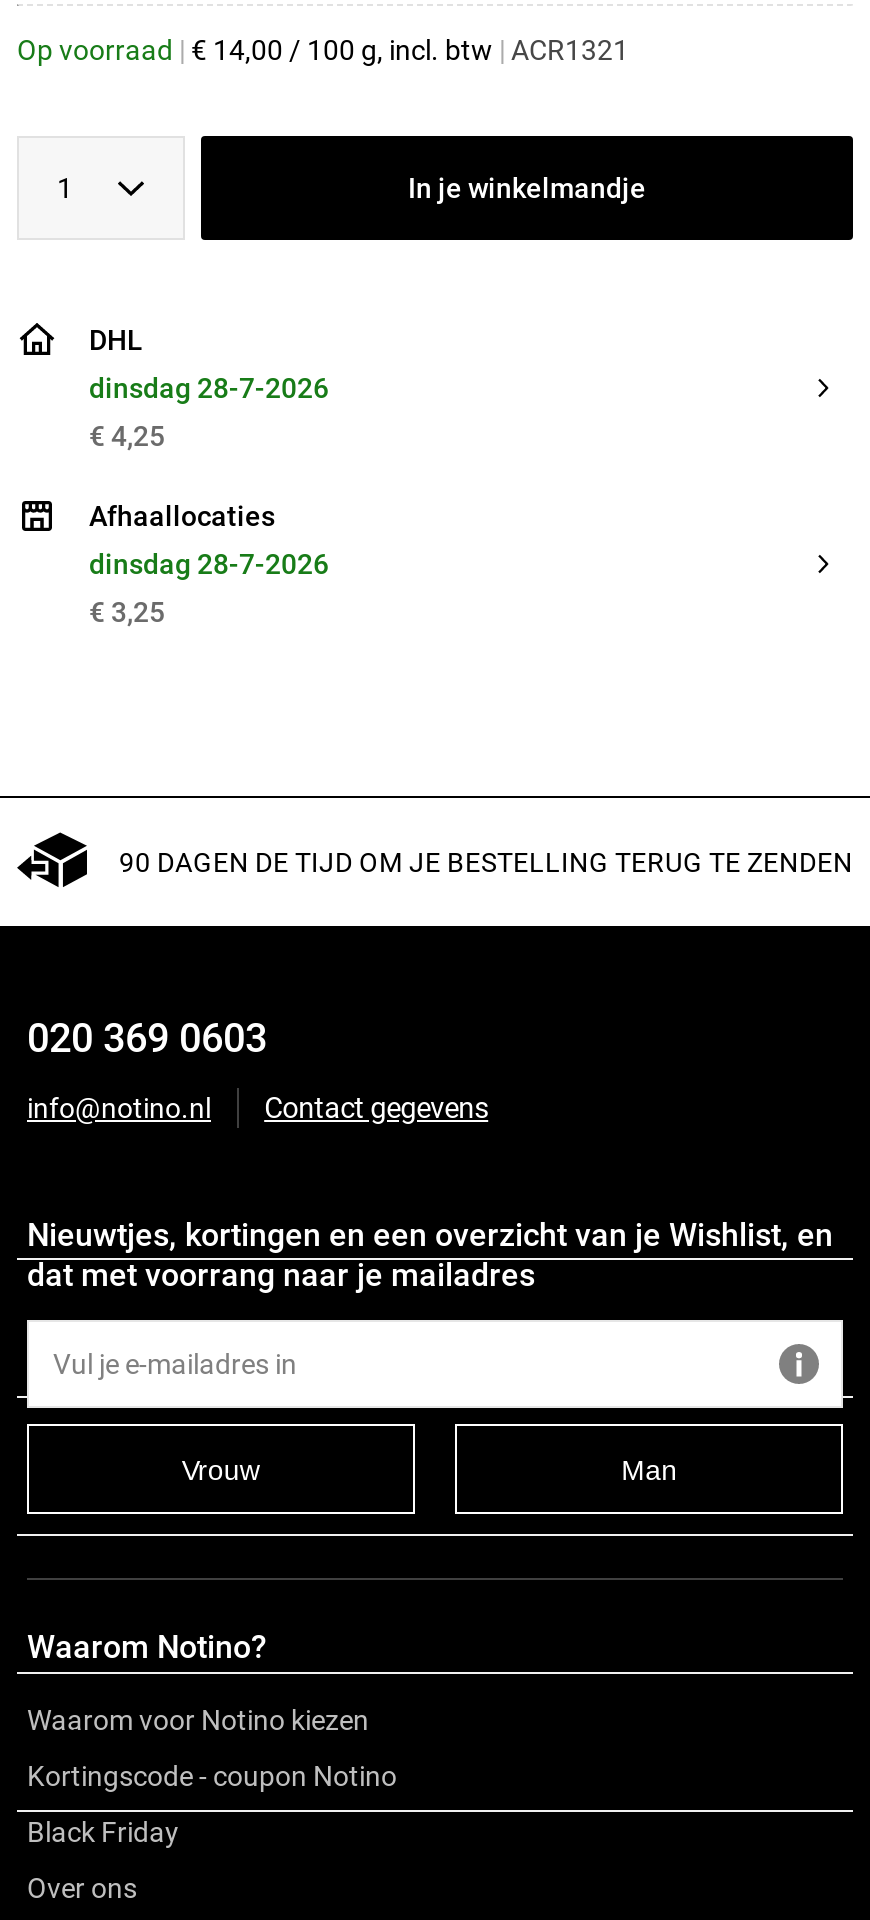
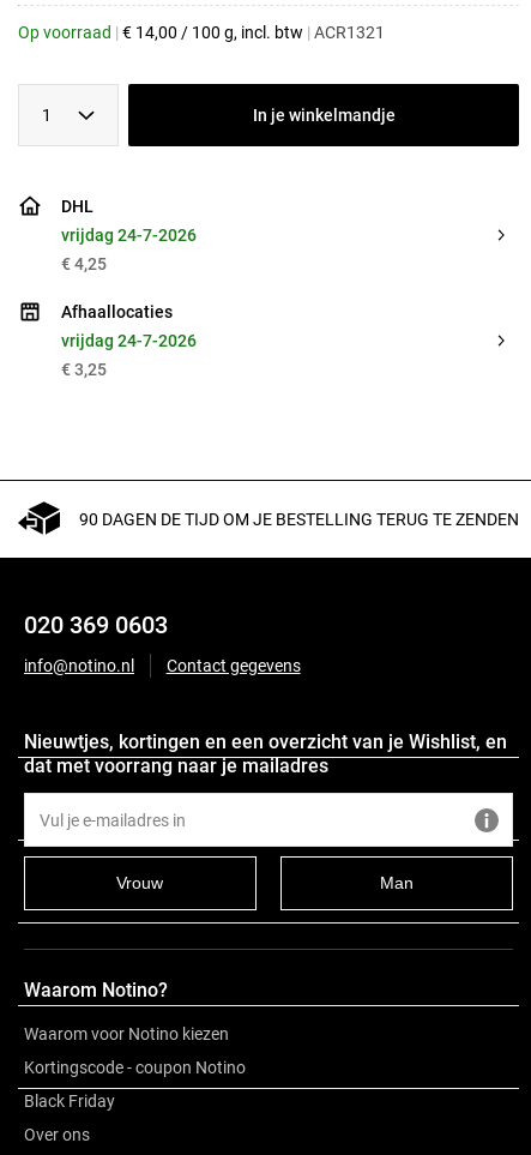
- dinsdag 28-7-2026
+ vrijdag 24-7-2026

- dinsdag 28-7-2026
+ vrijdag 24-7-2026
